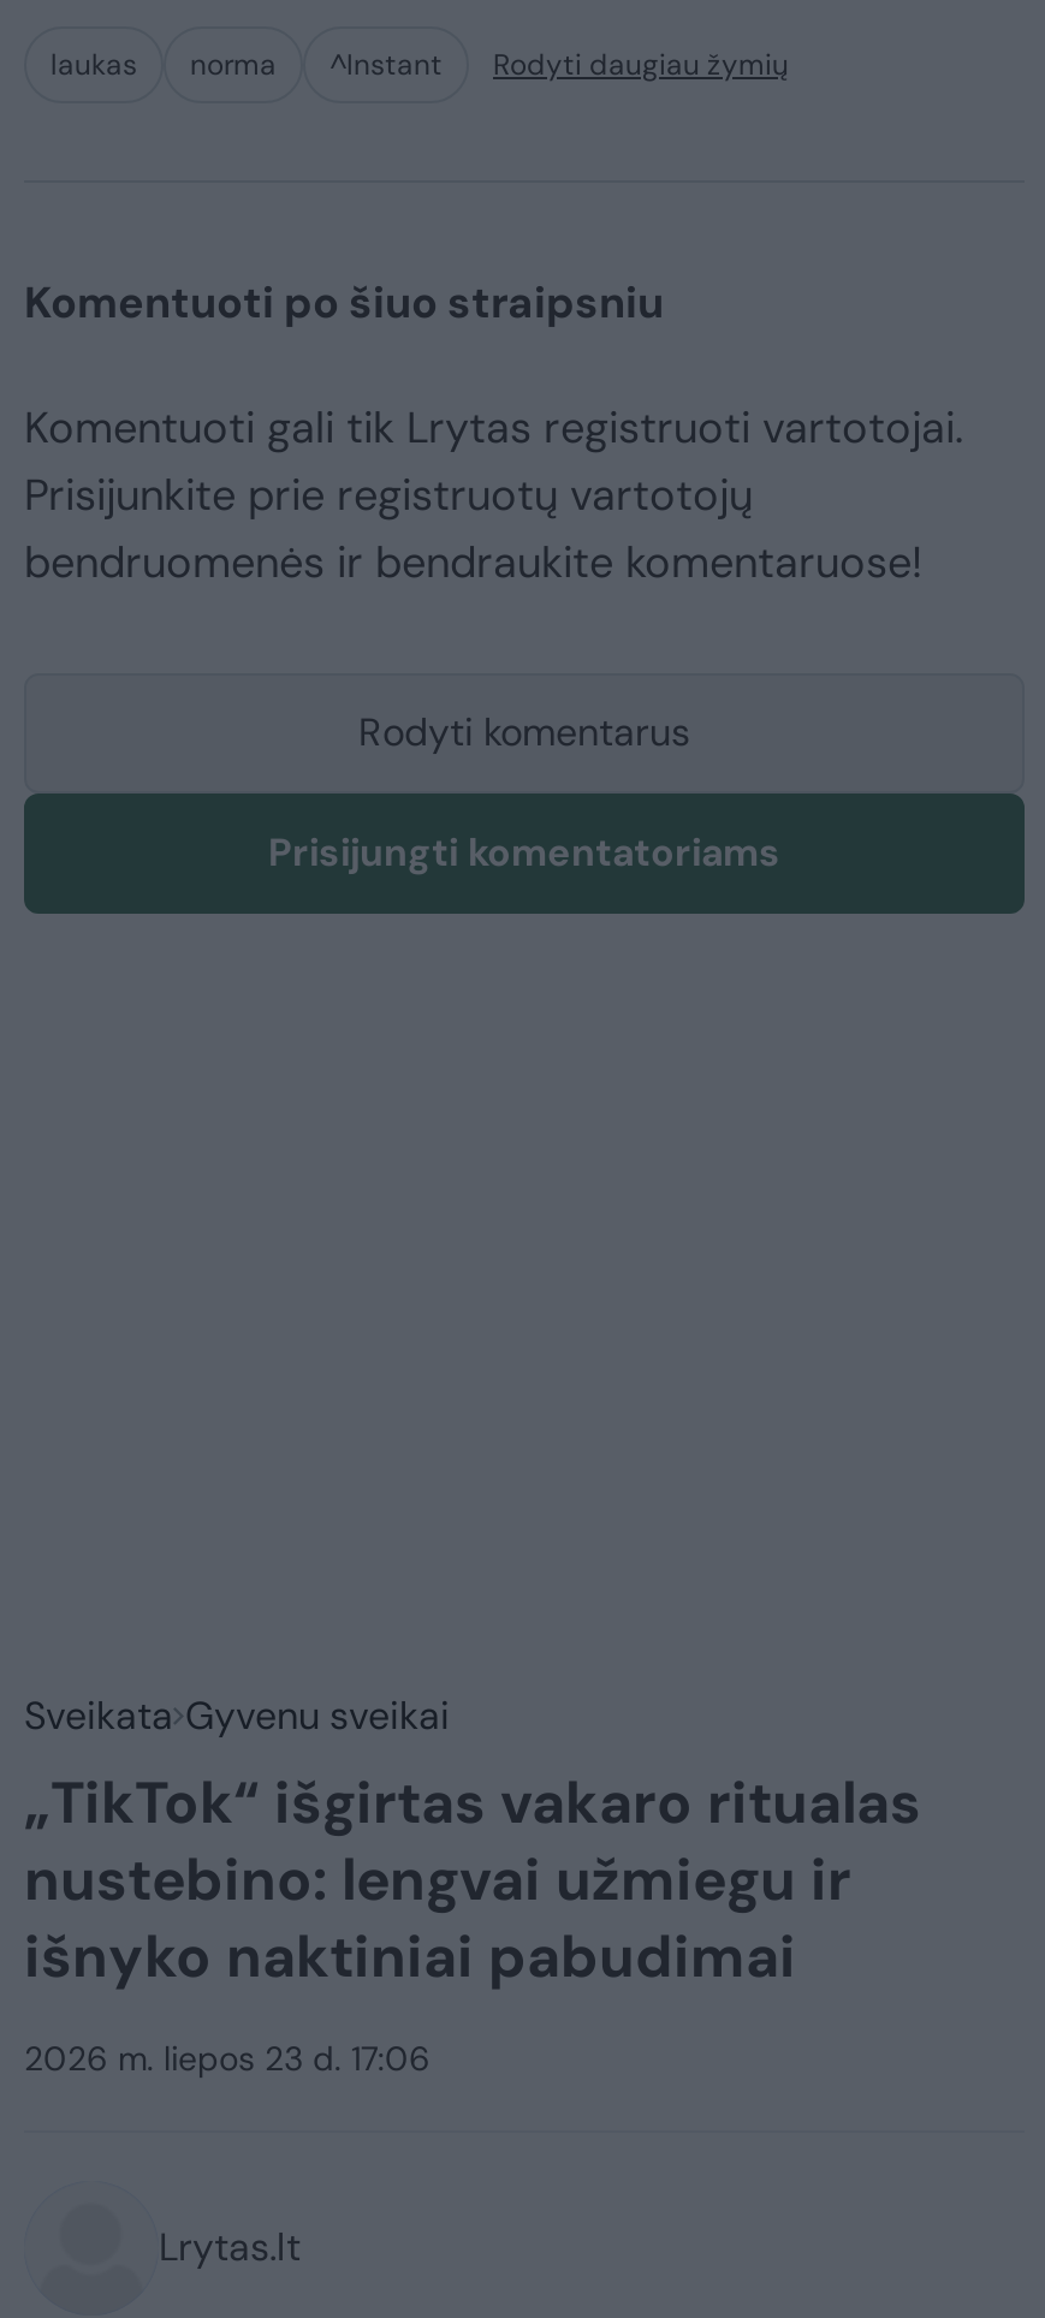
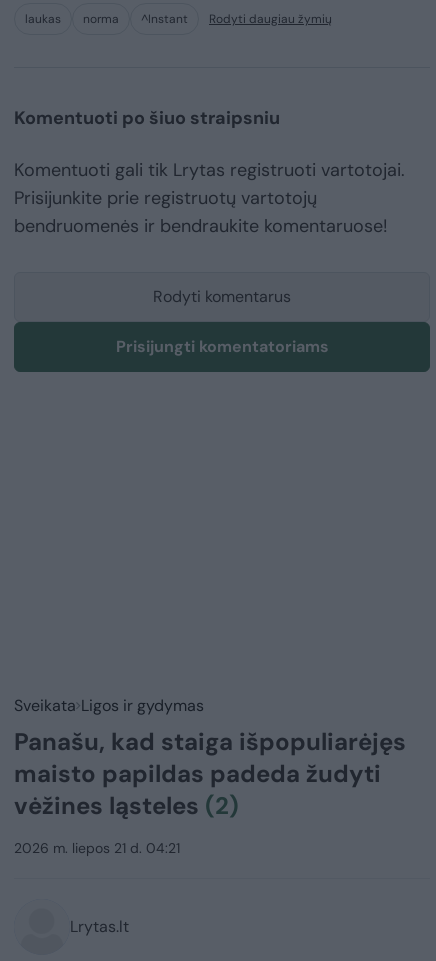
- Sveikata Gyvenu sveikai
- „TikTok“ išgirtas vakaro ritualas
- nustebino: lengvai užmiegu ir
- išnyko naktiniai pabudimai
+ Sveikata Ligos ir gydymas
+ Panašu, kad staiga išpopuliarėjęs
+ maisto papildas padeda žudyti
+ vėžines ląsteles (2)

- 2026 m. liepos 23 d. 17:06
+ 2026 m. liepos 21 d. 04:21
